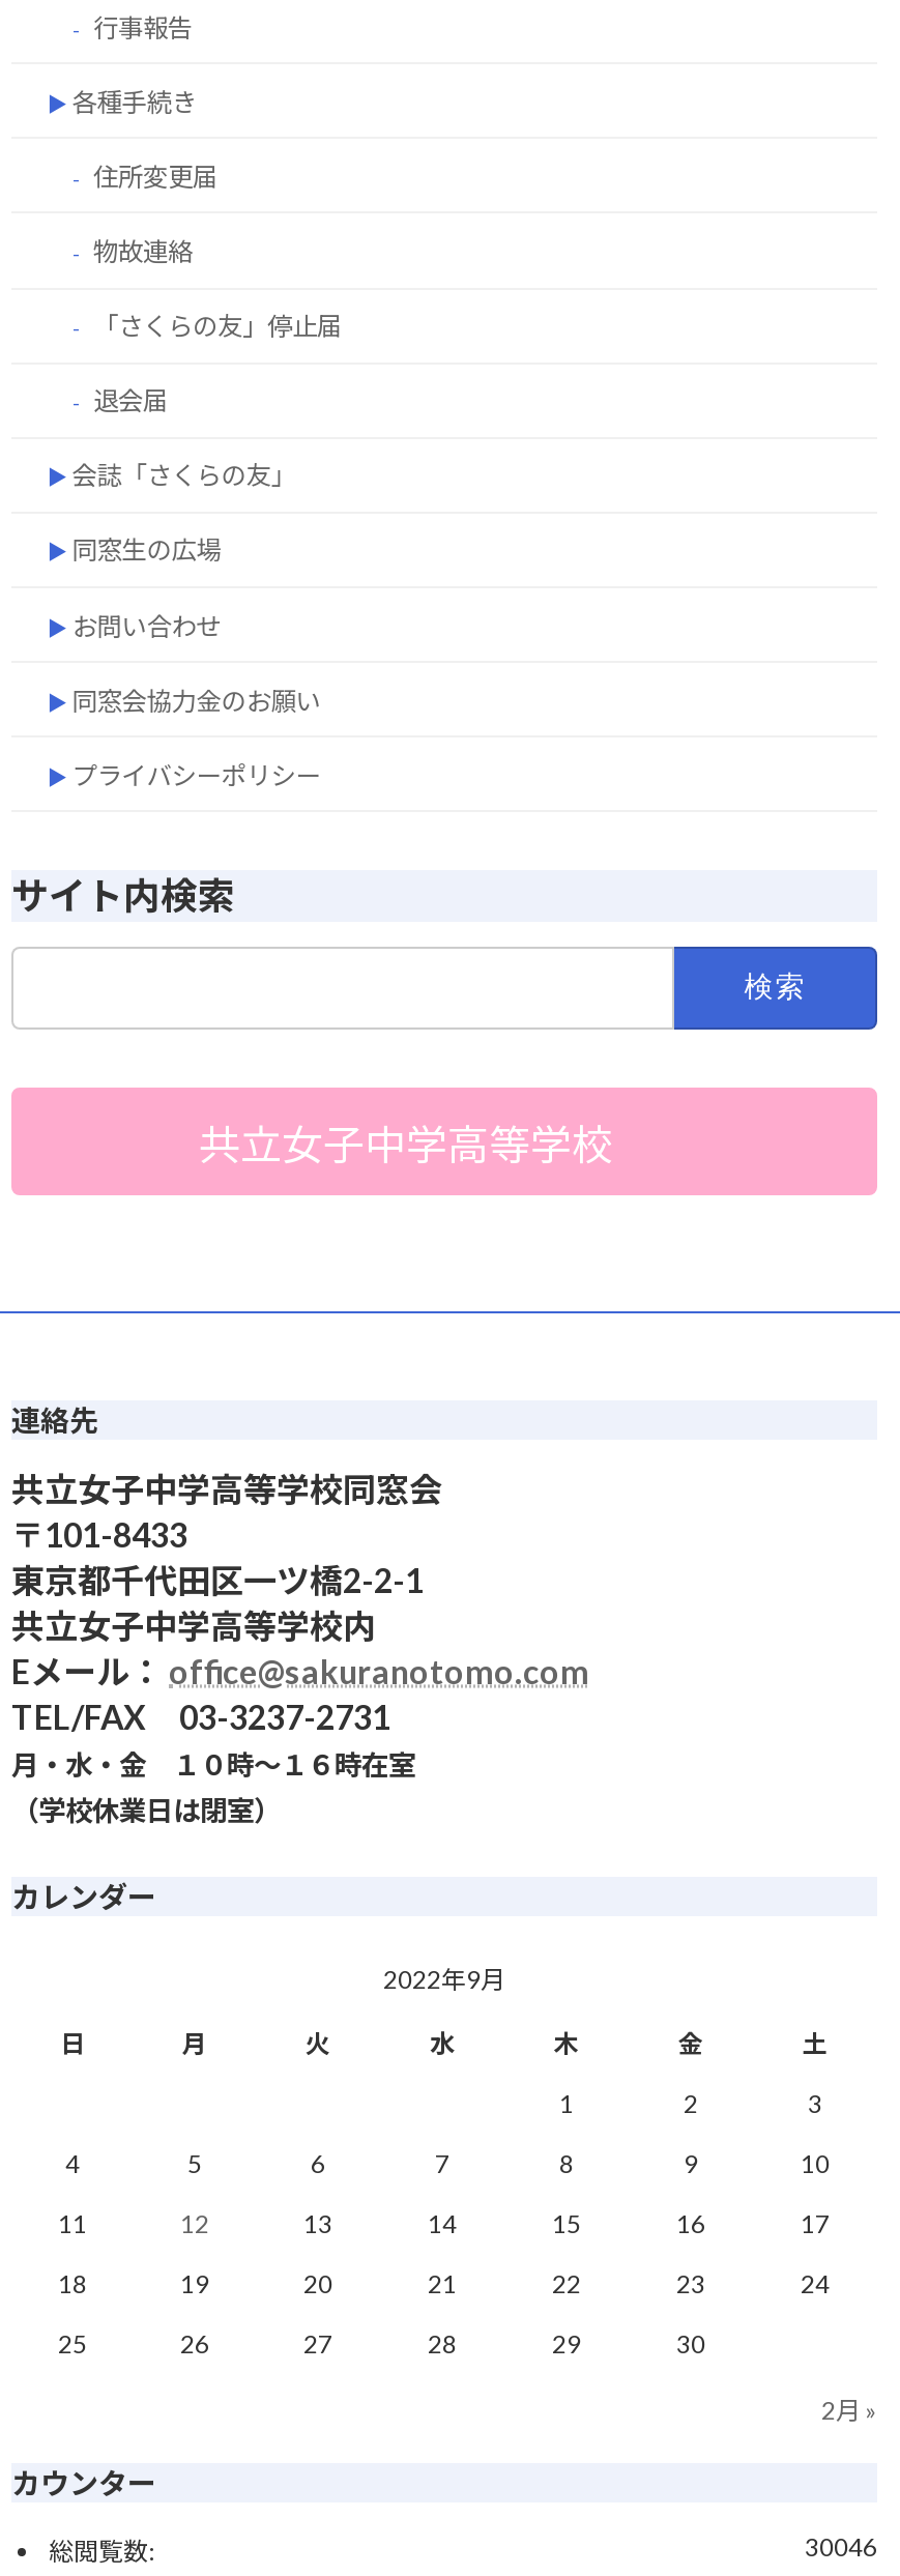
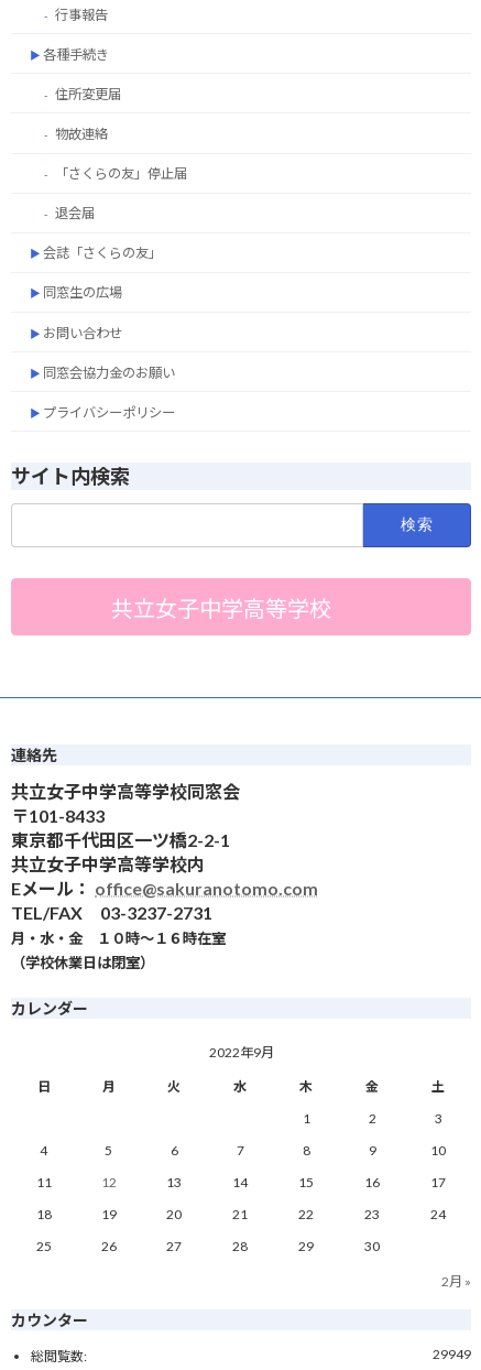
- 30046
+ 29949
